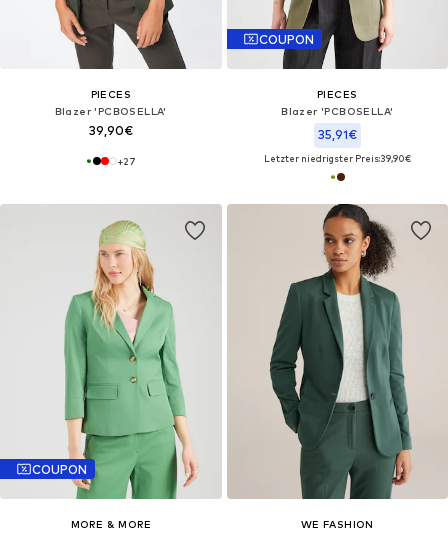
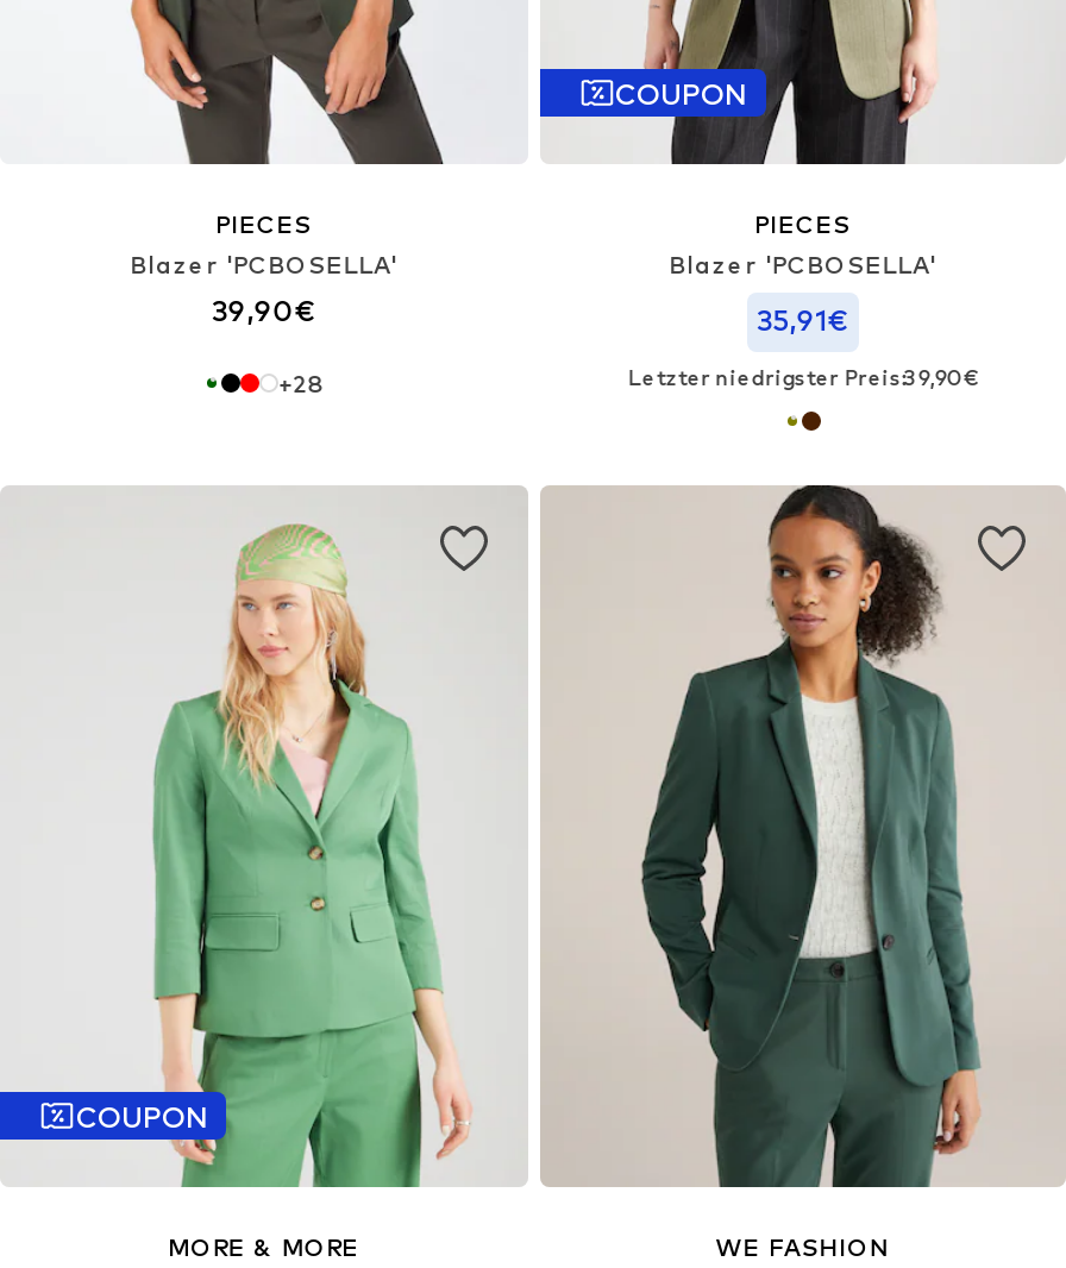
- +27
+ +28
